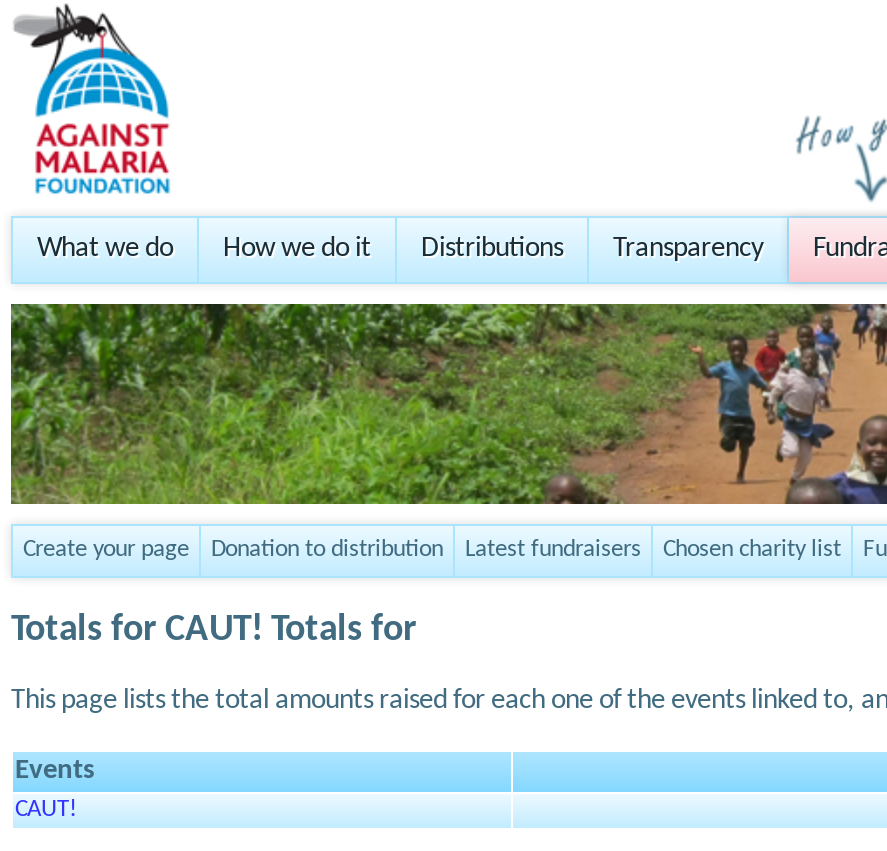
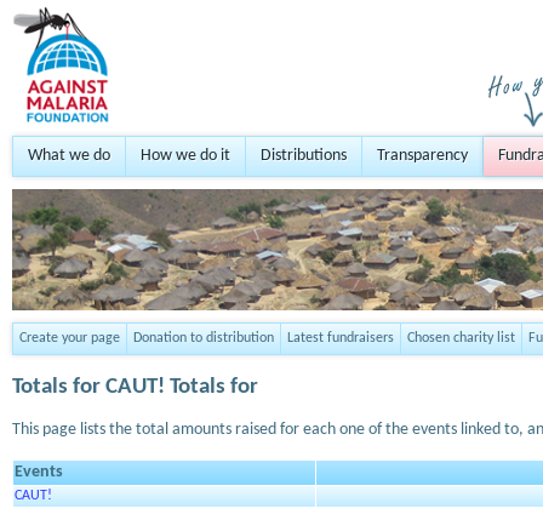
- [image]
+ [image]
